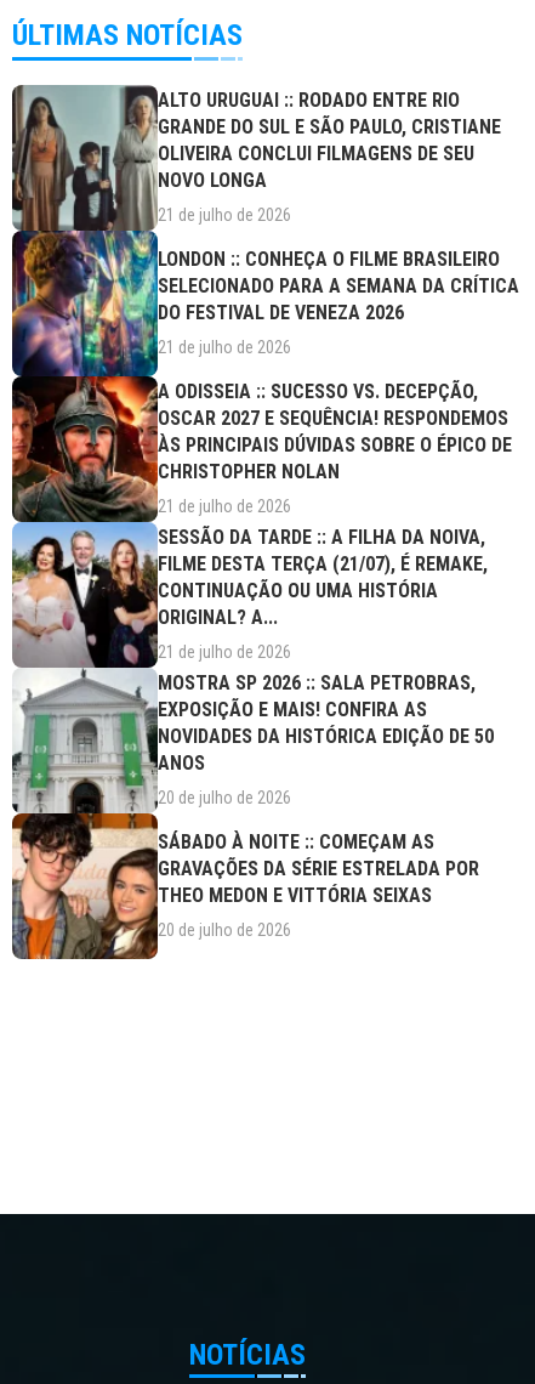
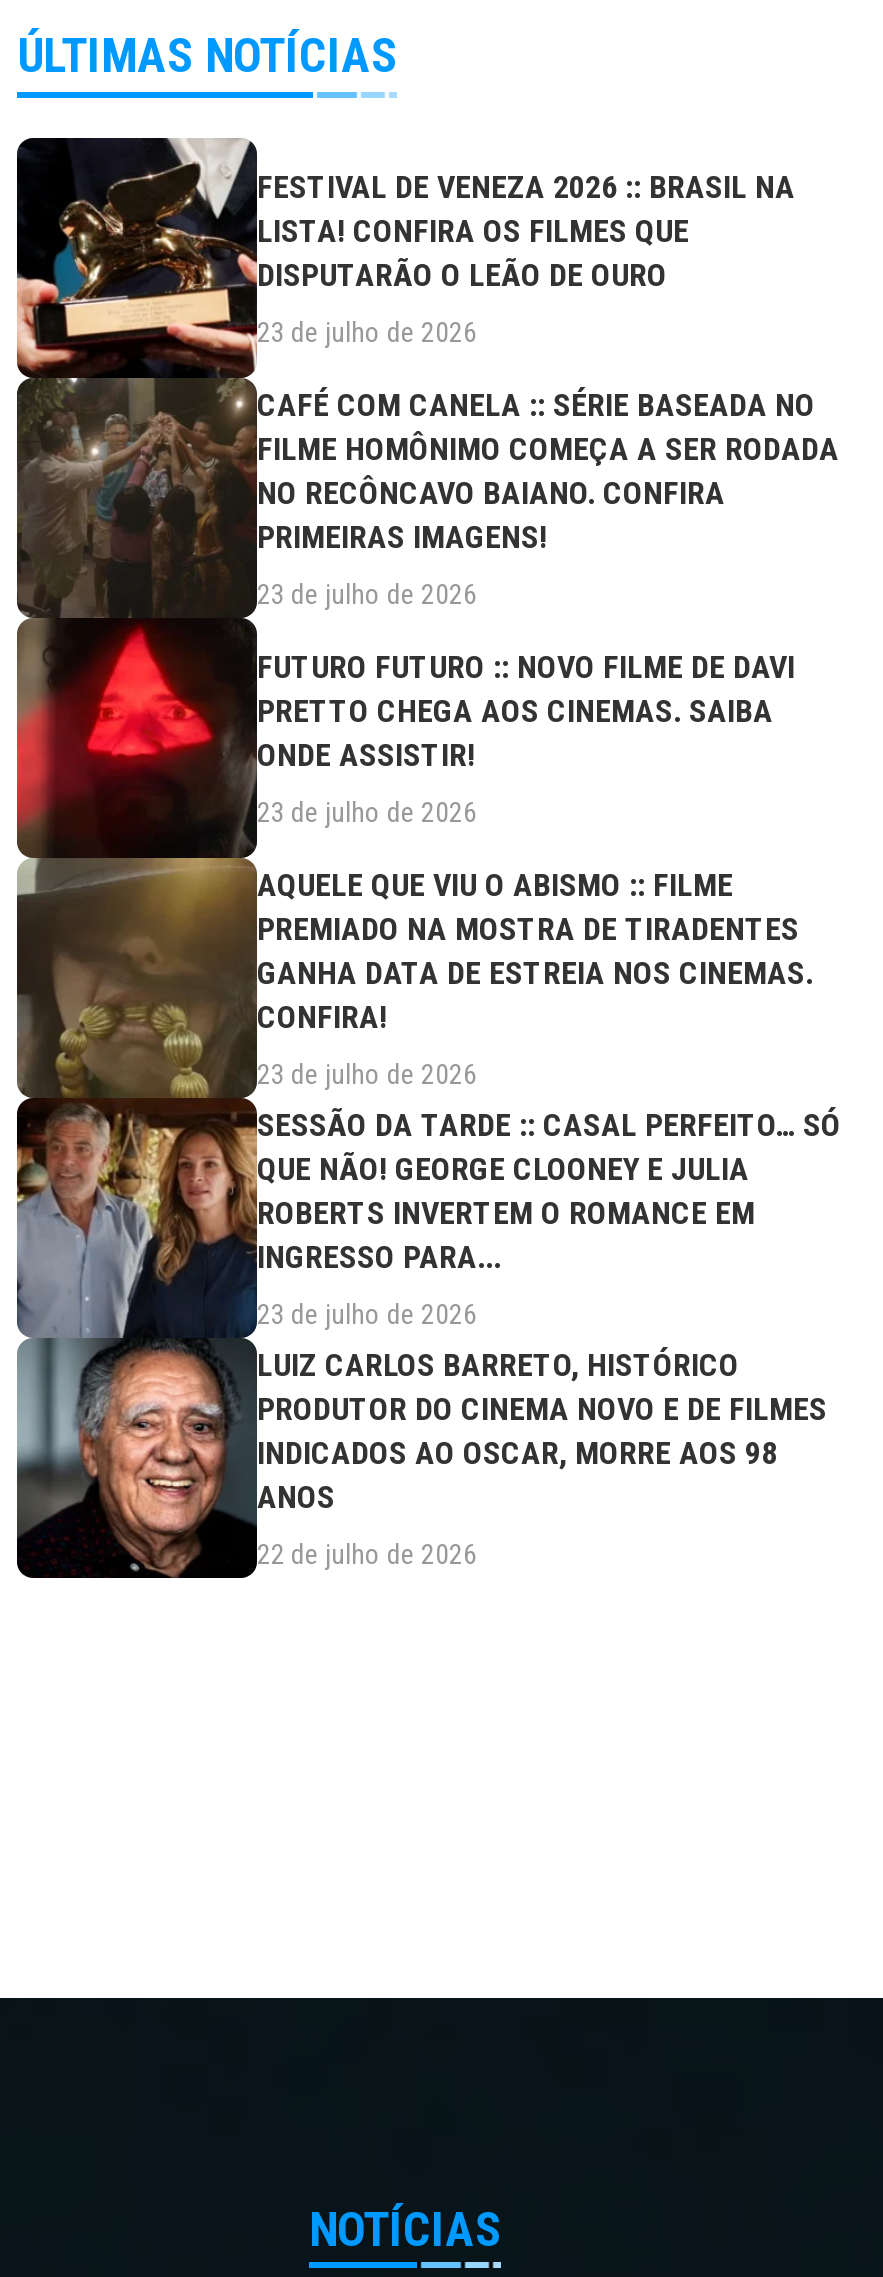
- [image]
- ALTO URUGUAI :: RODADO ENTRE RIO
- GRANDE DO SUL E SÃO PAULO, CRISTIANE
- OLIVEIRA CONCLUI FILMAGENS DE SEU
- NOVO LONGA
- 21 de julho de 2026
- LONDON :: CONHEÇA O FILME BRASILEIRO
- SELECIONADO PARA A SEMANA DA CRÍTICA
- DO FESTIVAL DE VENEZA 2026
- 21 de julho de 2026
- A ODISSEIA :: SUCESSO VS. DECEPÇÃO,
- OSCAR 2027 E SEQUÊNCIA! RESPONDEMOS
- ÀS PRINCIPAIS DÚVIDAS SOBRE O ÉPICO DE
- CHRISTOPHER NOLAN
- 21 de julho de 2026
- SESSÃO DA TARDE :: A FILHA DA NOIVA,
- FILME DESTA TERÇA (21/07), É REMAKE,
- CONTINUAÇÃO OU UMA HISTÓRIA
- ORIGINAL? A...
- 21 de julho de 2026
- MOSTRA SP 2026 :: SALA PETROBRAS,
- EXPOSIÇÃO E MAIS! CONFIRA AS
- NOVIDADES DA HISTÓRICA EDIÇÃO DE 50
+ [image]
+ FESTIVAL DE VENEZA 2026 :: BRASIL NA
+ LISTA! CONFIRA OS FILMES QUE
+ DISPUTARÃO O LEÃO DE OURO
+ 23 de julho de 2026
+ CAFÉ COM CANELA :: SÉRIE BASEADA NO
+ FILME HOMÔNIMO COMEÇA A SER RODADA
+ NO RECÔNCAVO BAIANO. CONFIRA
+ PRIMEIRAS IMAGENS!
+ 23 de julho de 2026
+ FUTURO FUTURO :: NOVO FILME DE DAVI
+ PRETTO CHEGA AOS CINEMAS. SAIBA
+ ONDE ASSISTIR!
+ 23 de julho de 2026
+ AQUELE QUE VIU O ABISMO :: FILME
+ PREMIADO NA MOSTRA DE TIRADENTES
+ GANHA DATA DE ESTREIA NOS CINEMAS.
+ CONFIRA!
+ 23 de julho de 2026
+ SESSÃO DA TARDE :: CASAL PERFEITO… SÓ
+ QUE NÃO! GEORGE CLOONEY E JULIA
+ ROBERTS INVERTEM O ROMANCE EM
+ INGRESSO PARA...
+ 23 de julho de 2026
+ LUIZ CARLOS BARRETO, HISTÓRICO
+ PRODUTOR DO CINEMA NOVO E DE FILMES
+ INDICADOS AO OSCAR, MORRE AOS 98

moved down: ANOS

- 20 de julho de 2026
- SÁBADO À NOITE :: COMEÇAM AS
- GRAVAÇÕES DA SÉRIE ESTRELADA POR
- THEO MEDON E VITTÓRIA SEIXAS
- 20 de julho de 2026
+ 22 de julho de 2026
